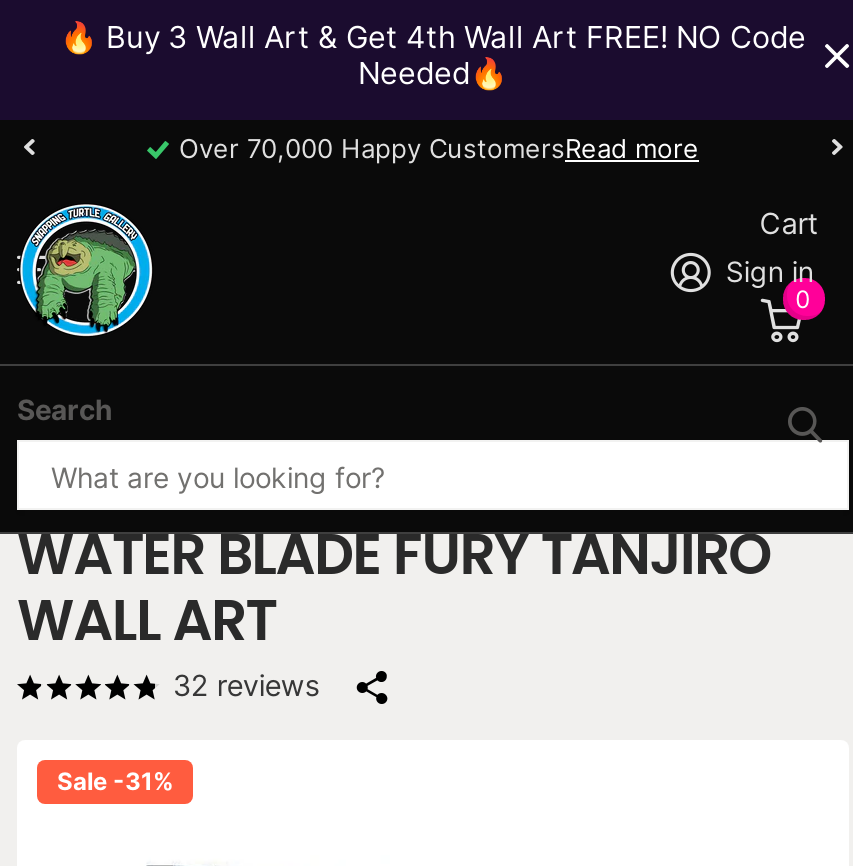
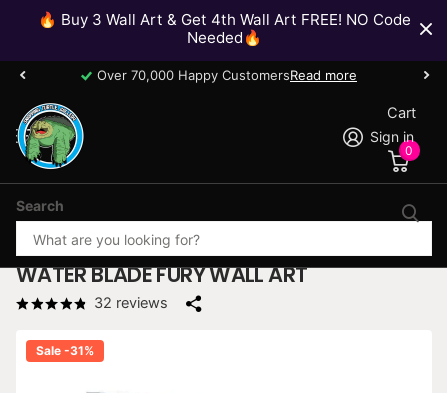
- WATER BLADE FURY TANJIRO
- WALL ART
+ WATER BLADE FURY WALL ART
